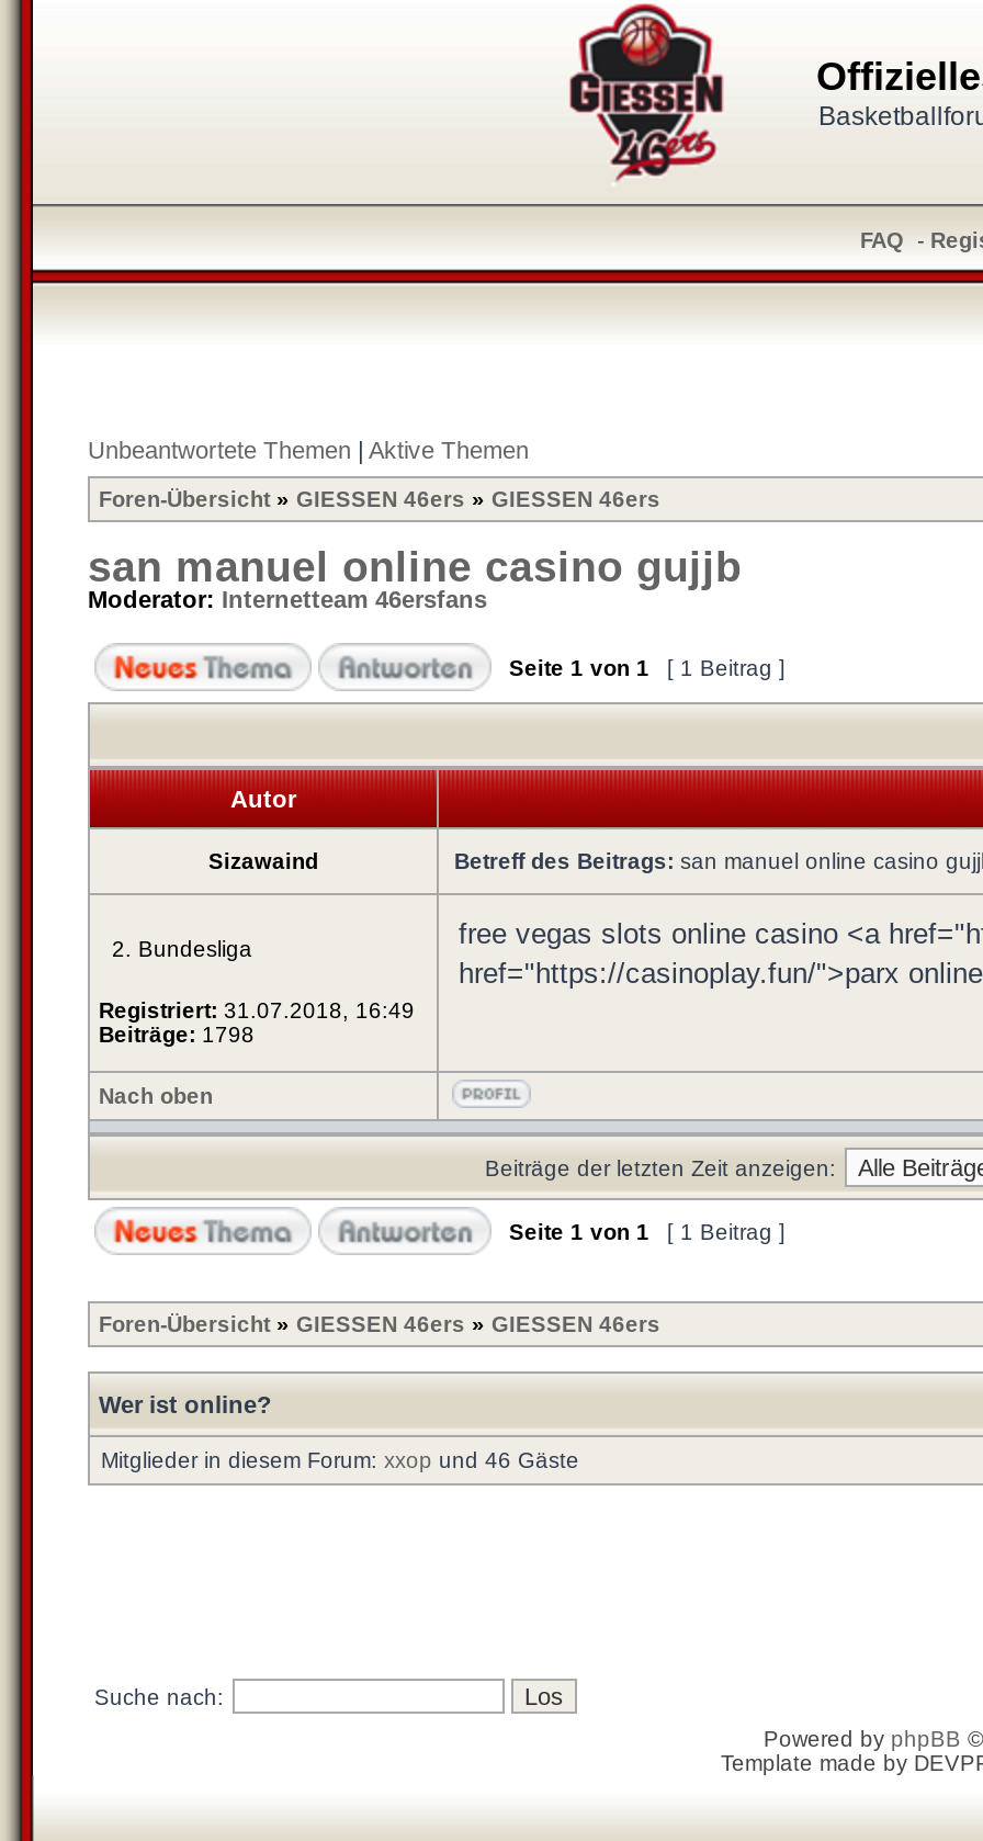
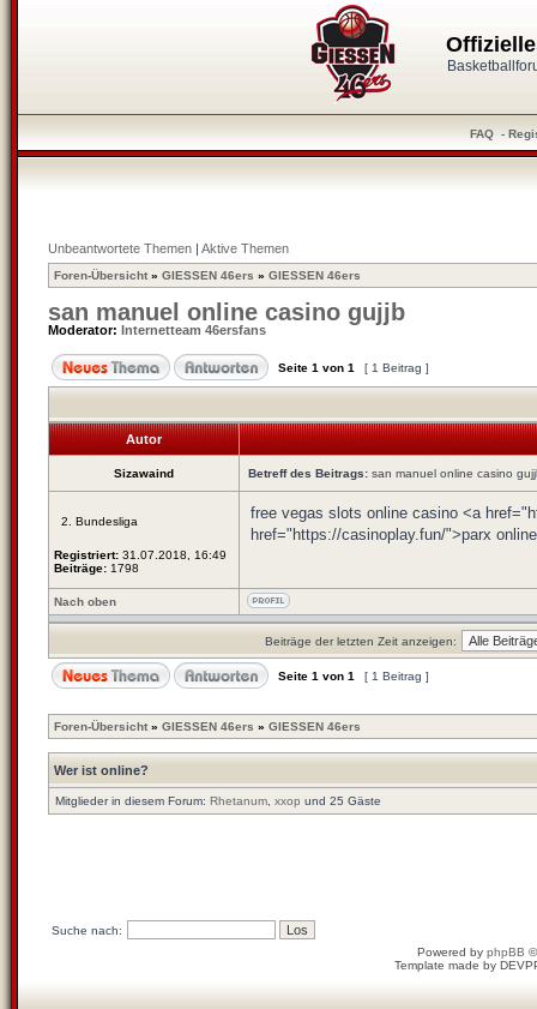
- Mitglieder in diesem Forum: xxop und 46 Gäste
+ Mitglieder in diesem Forum: Rhetanum, xxop und 25 Gäste
